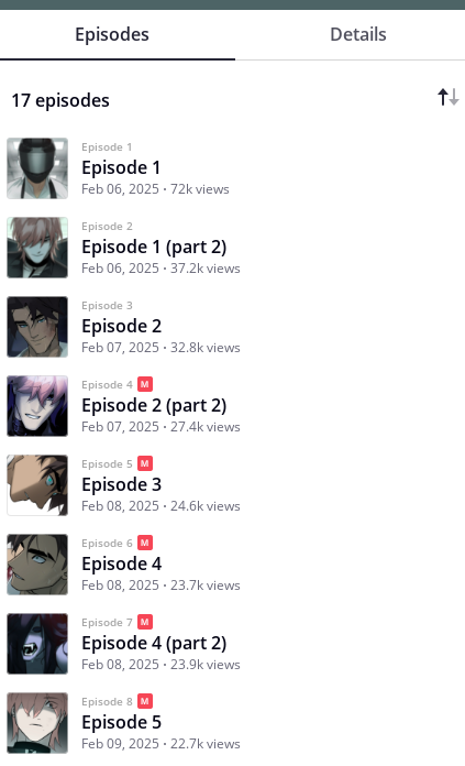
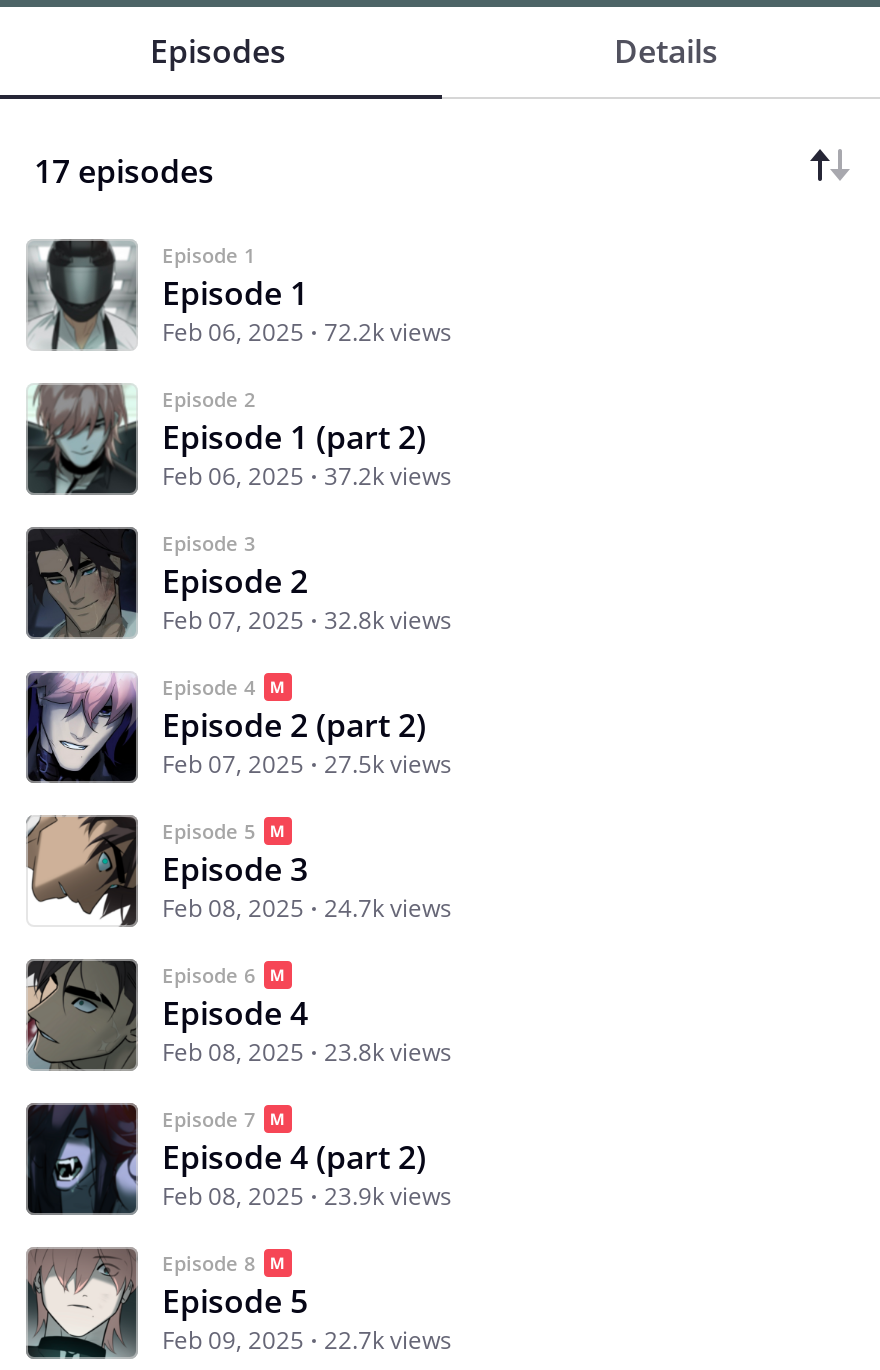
- Feb 06, 2025 72k views
+ Feb 06, 2025 72.2k views

- Feb 07, 2025 27.4k views
+ Feb 07, 2025 27.5k views

- Feb 08, 2025 24.6k views
+ Feb 08, 2025 24.7k views

- Feb 08, 2025 23.7k views
+ Feb 08, 2025 23.8k views
